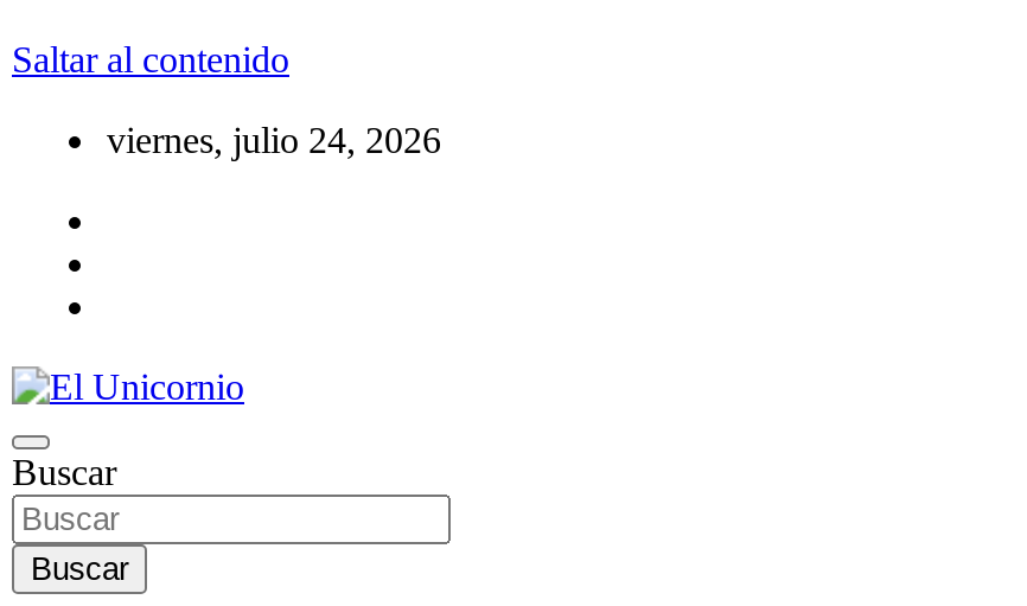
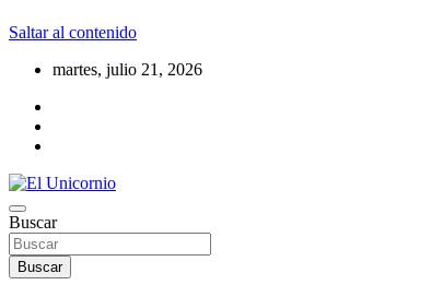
- viernes, julio 24, 2026
+ martes, julio 21, 2026
